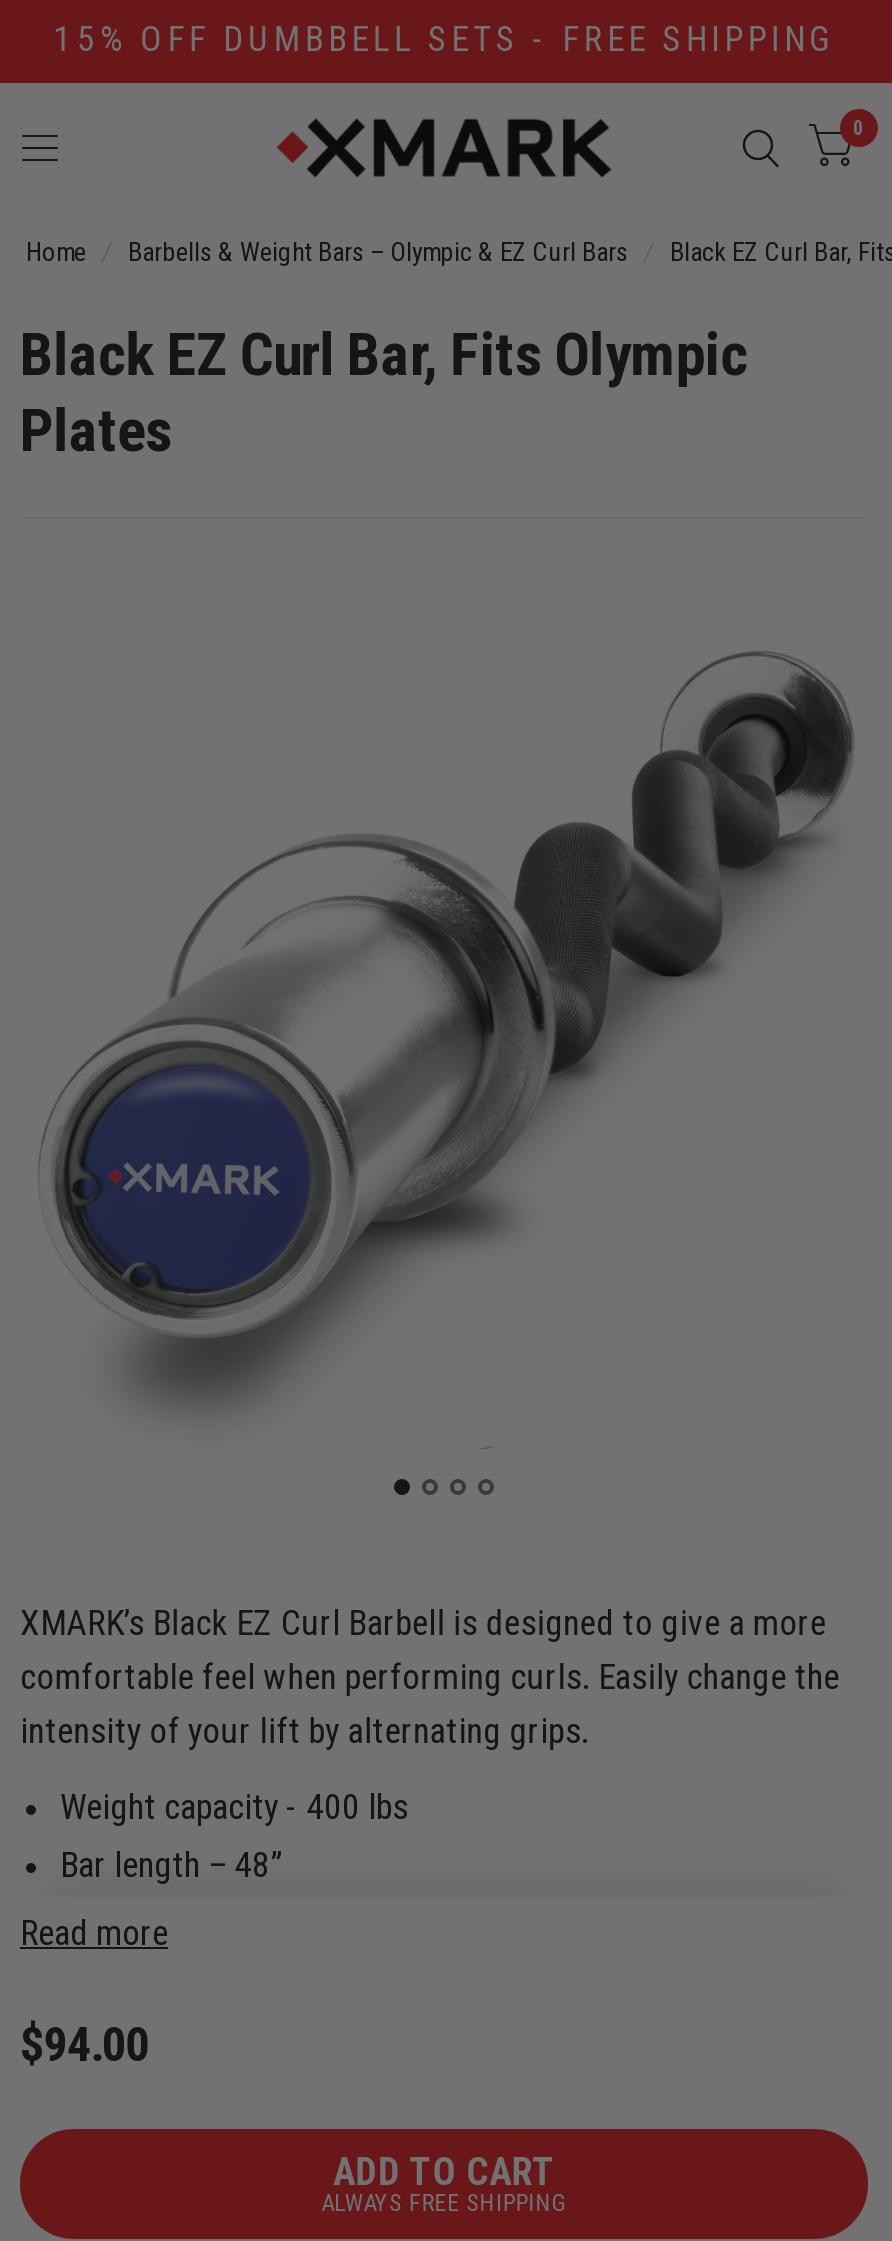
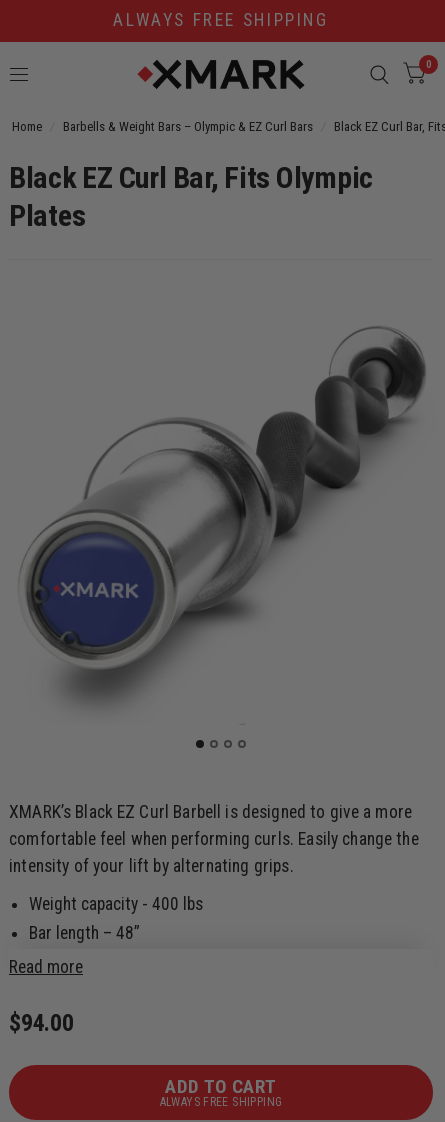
- 15% OFF DUMBBELL SETS - FREE SHIPPING
+ ALWAYS FREE SHIPPING
